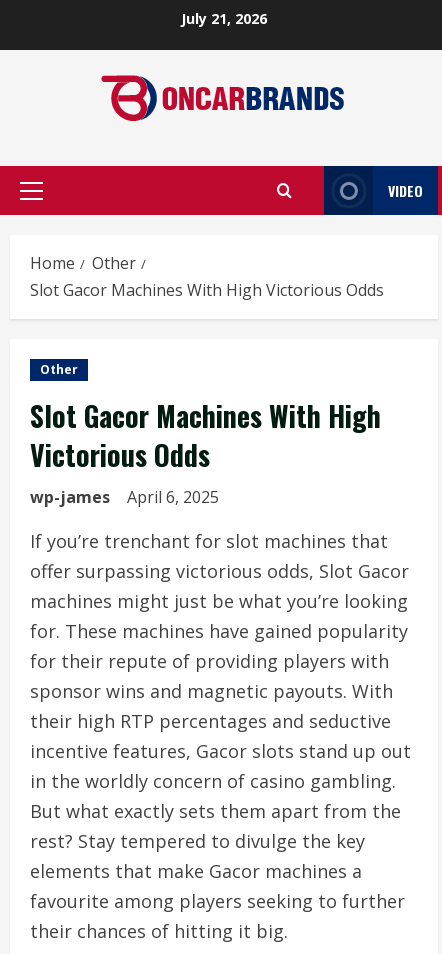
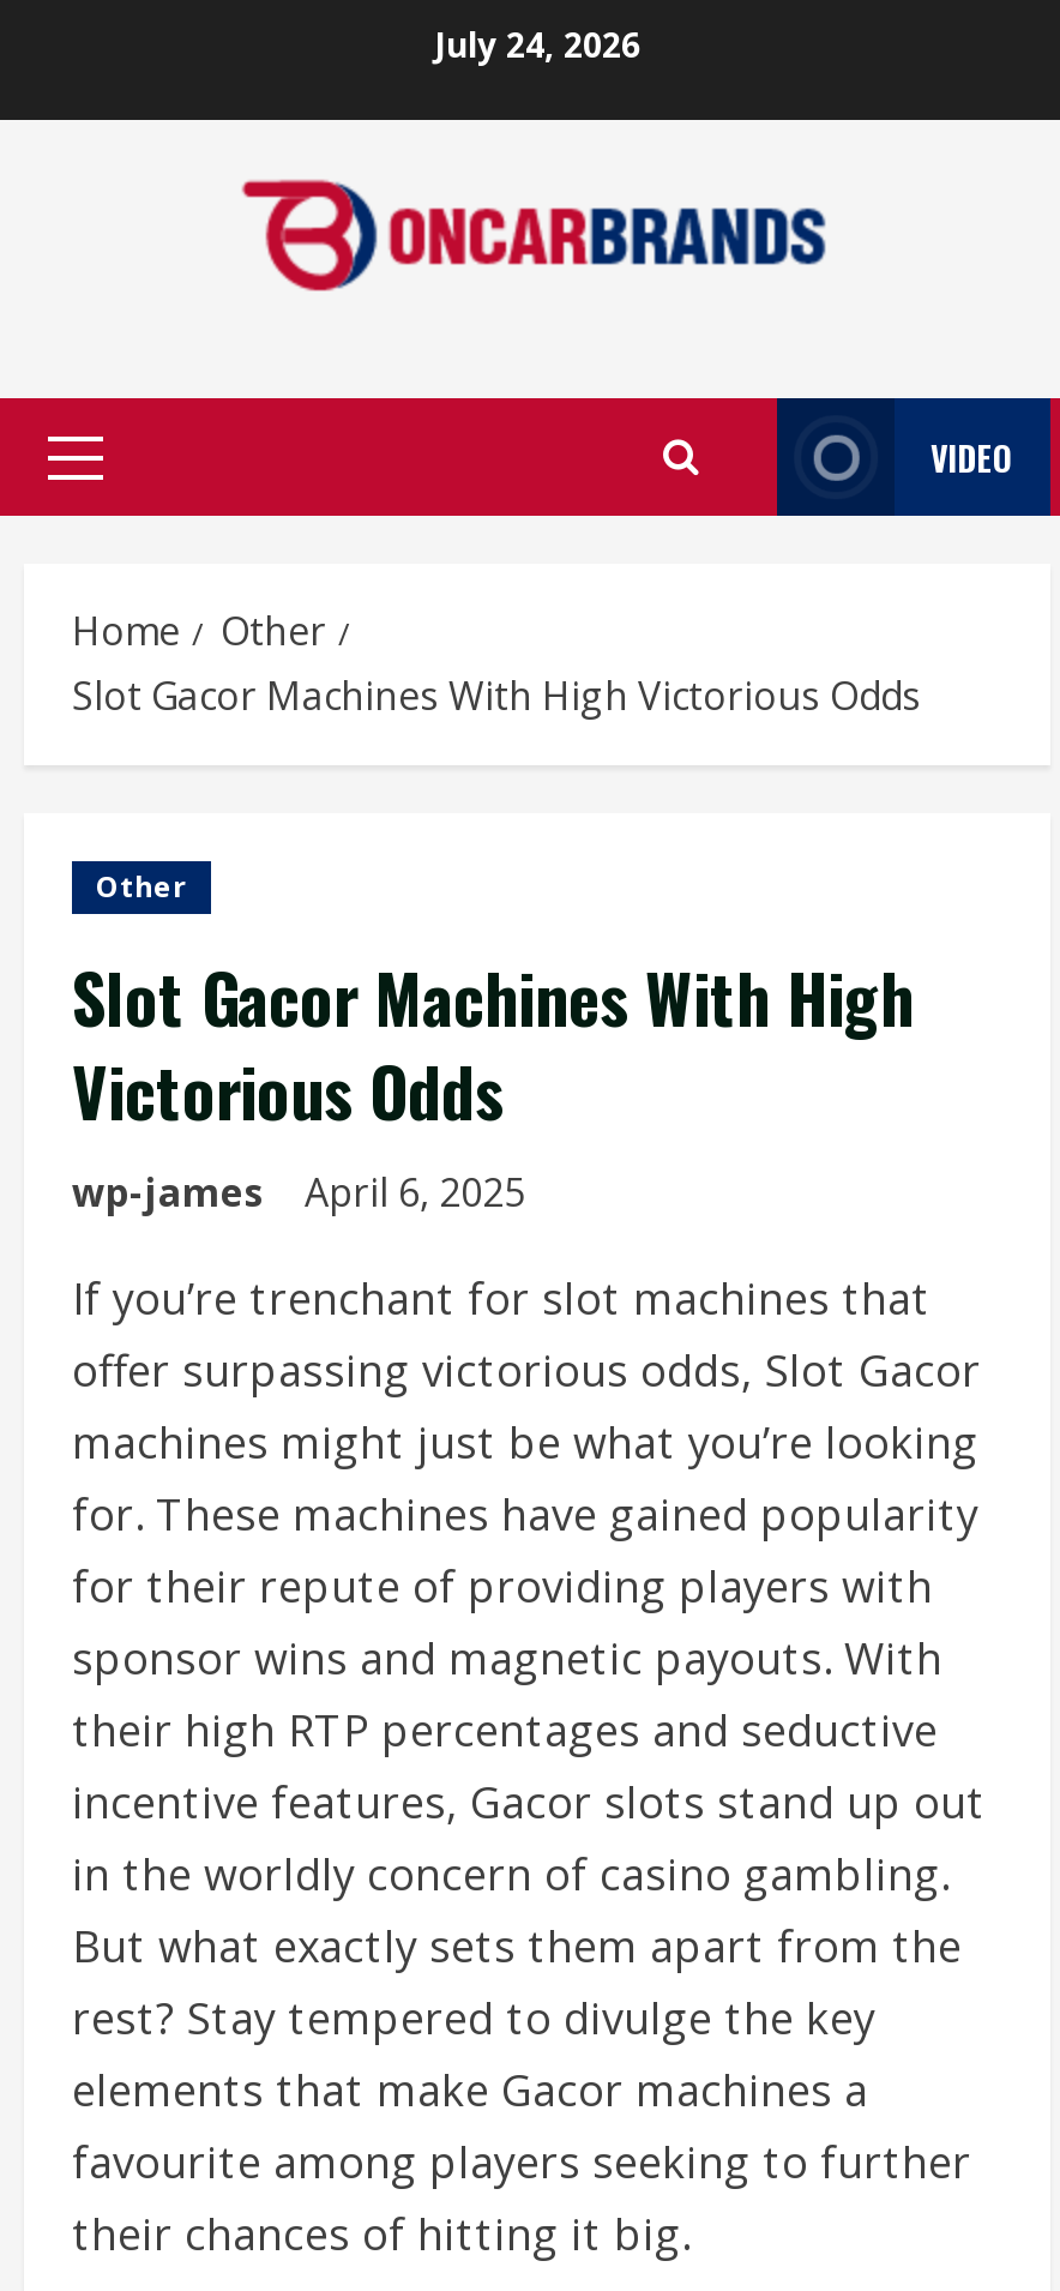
- July 21, 2026
+ July 24, 2026
